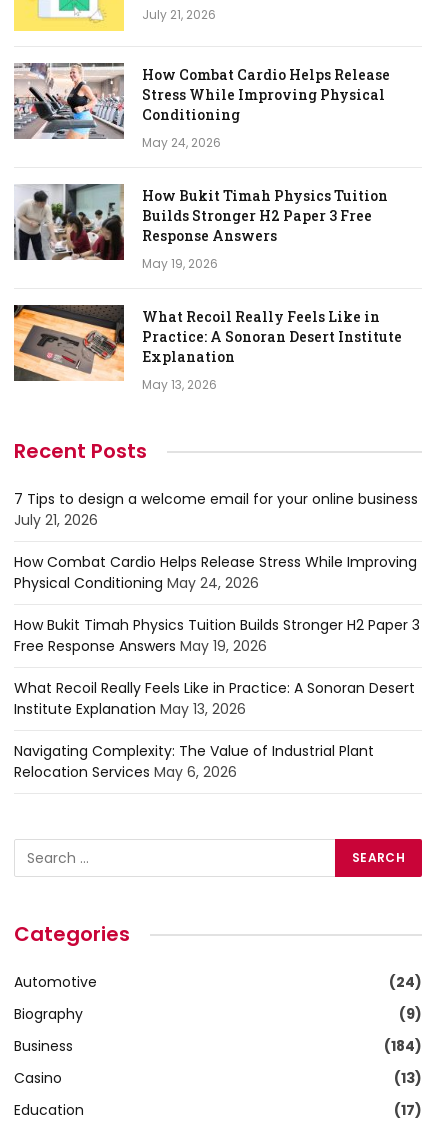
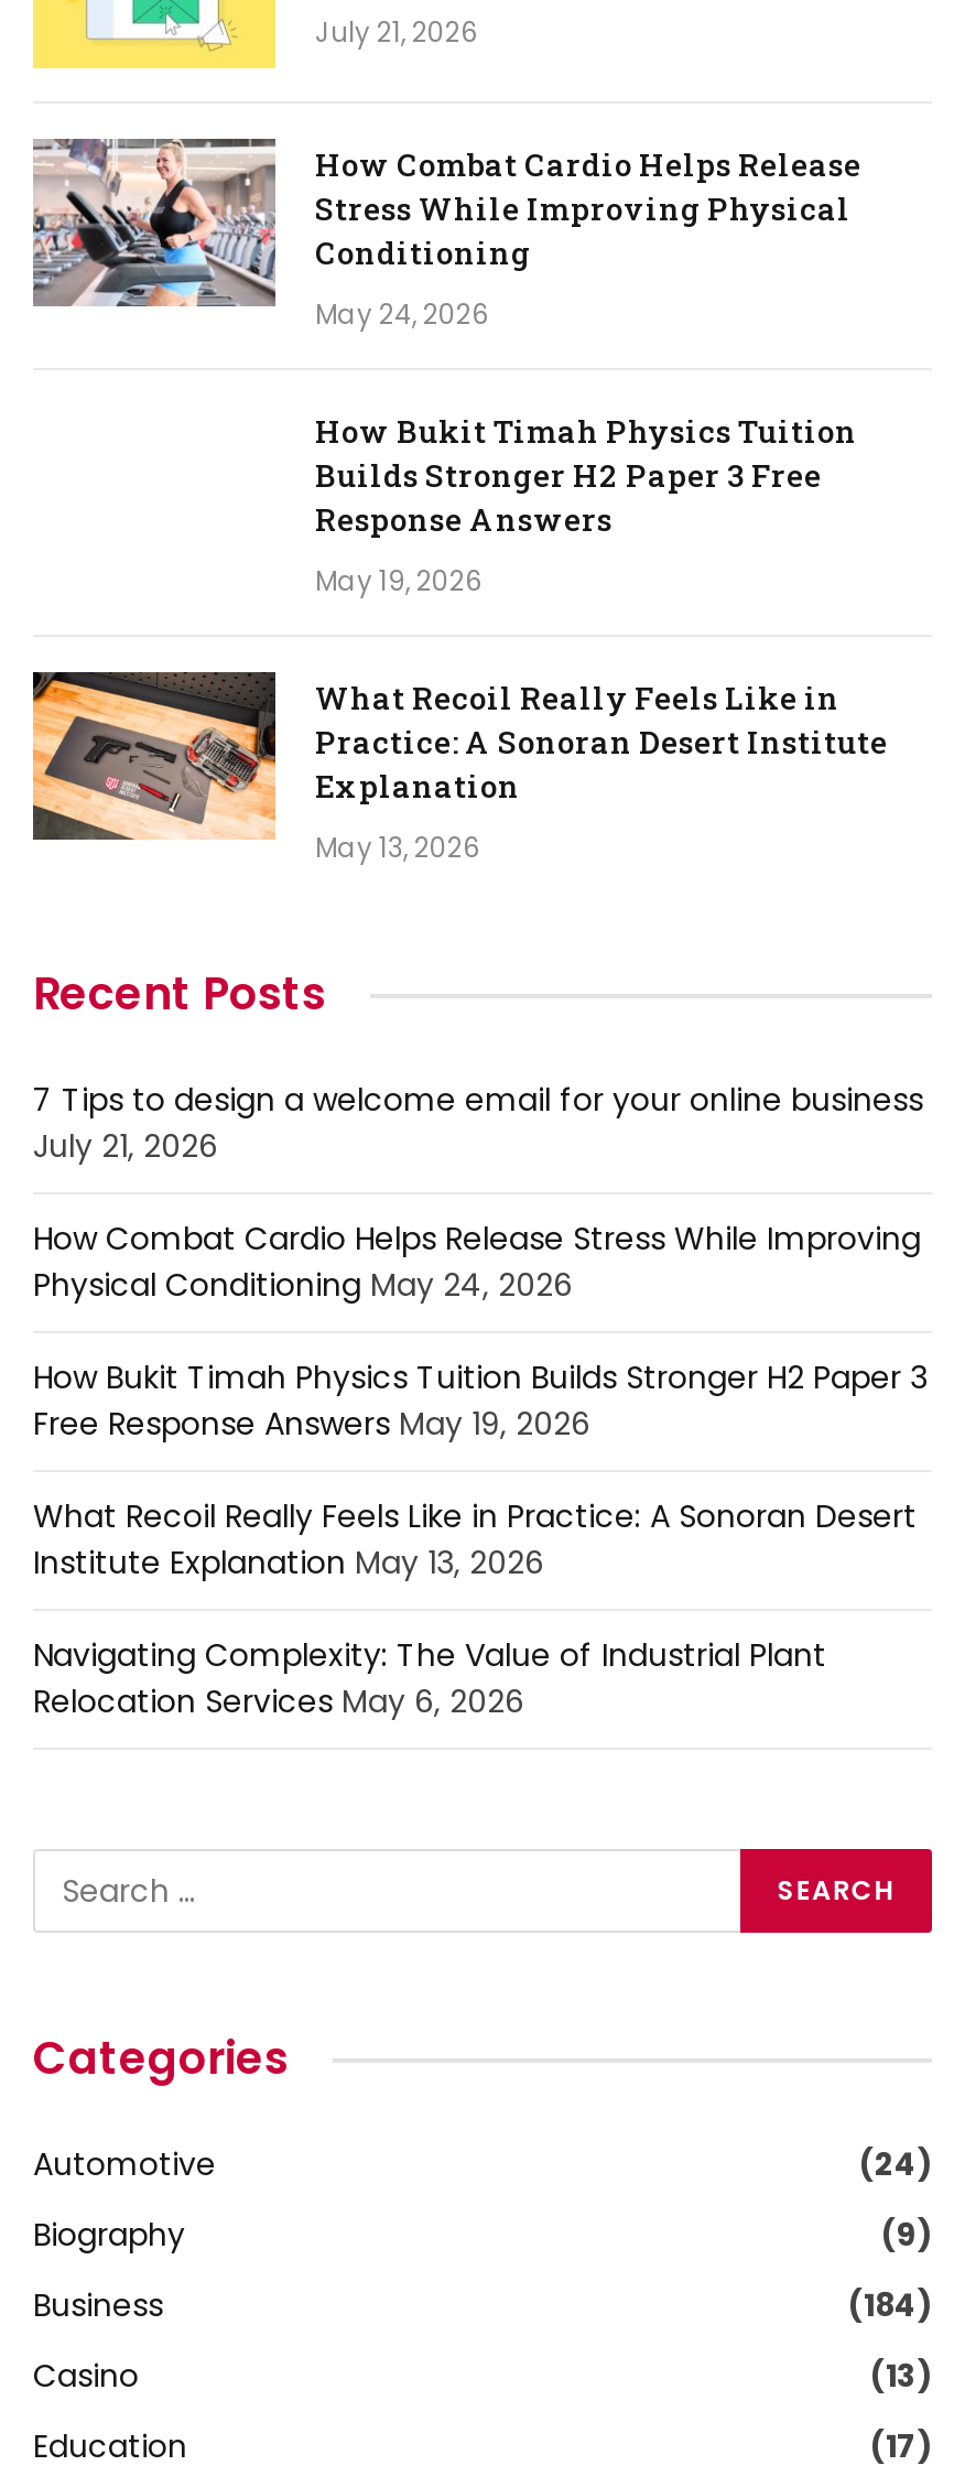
- [image]
